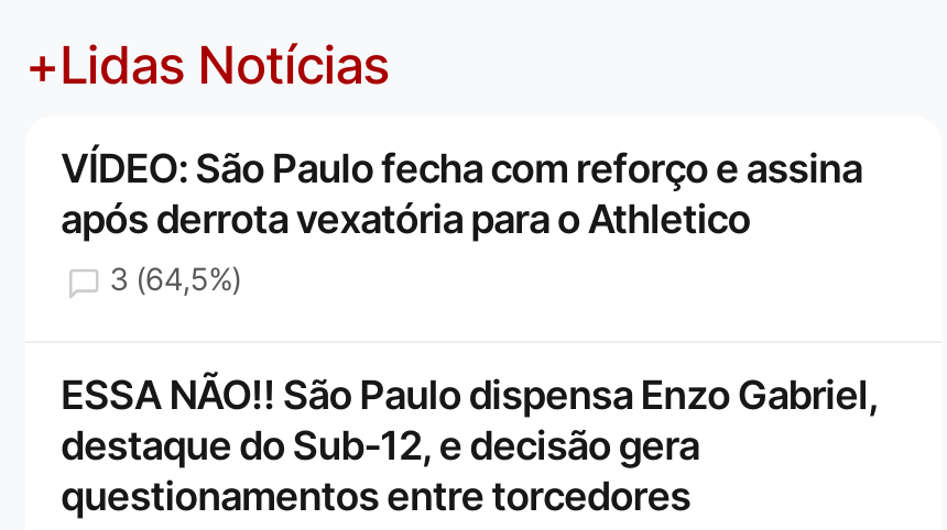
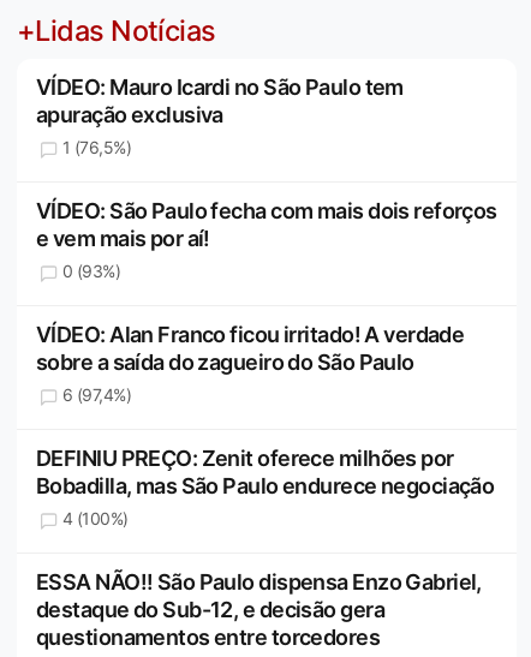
- VÍDEO: São Paulo fecha com reforço e assina
- após derrota vexatória para o Athletico
- 3 (64,5%)
+ VÍDEO: Mauro Icardi no São Paulo tem
+ apuração exclusiva
+ 1 (76,5%)
+ VÍDEO: São Paulo fecha com mais dois reforços
+ e vem mais por aí!
+ 0 (93%)
+ VÍDEO: Alan Franco ficou irritado! A verdade
+ sobre a saída do zagueiro do São Paulo
+ 6 (97,4%)
+ DEFINIU PREÇO: Zenit oferece milhões por
+ Bobadilla, mas São Paulo endurece negociação
+ 4 (100%)
